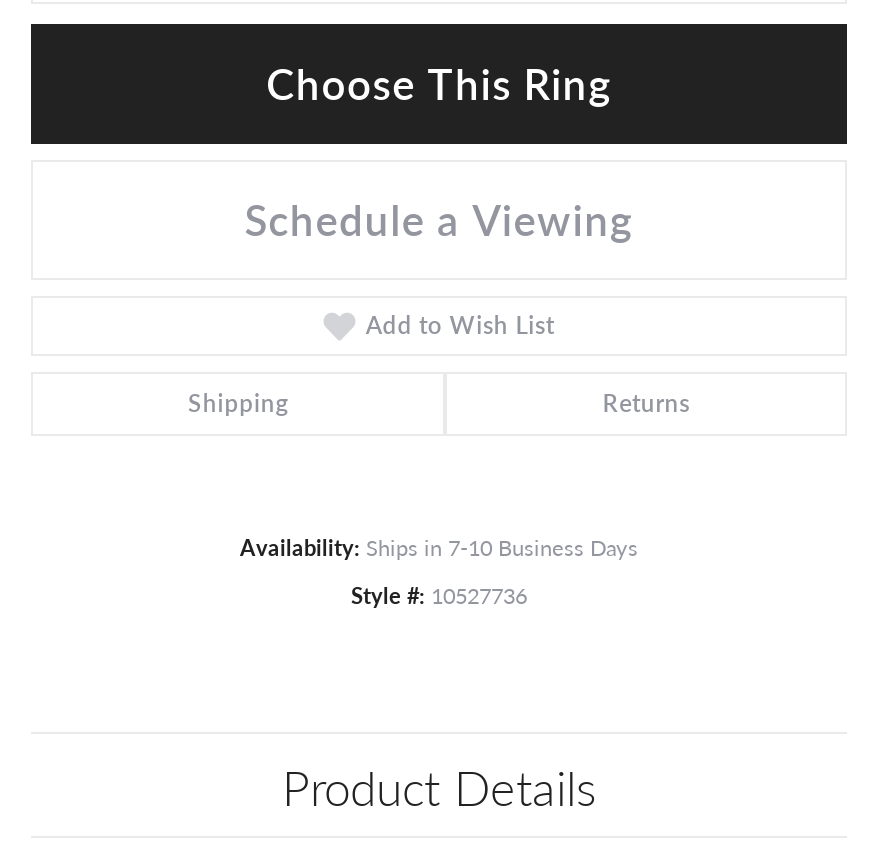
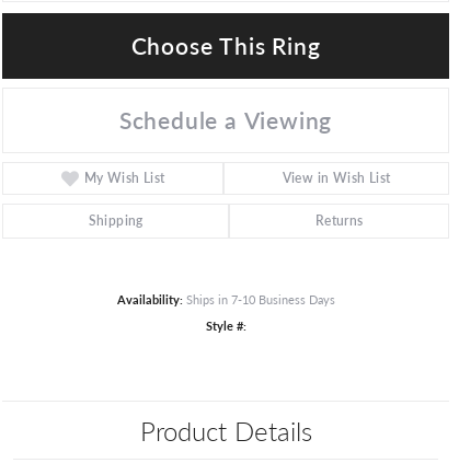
- Add to Wish List
+ My Wish List
+ View in Wish List

- Style #: 10527736
+ Style #:
